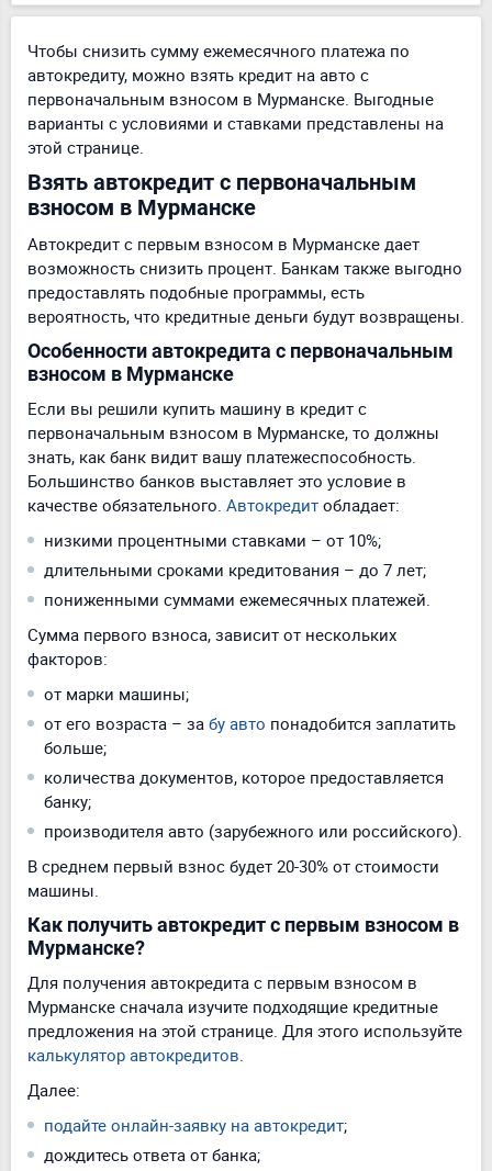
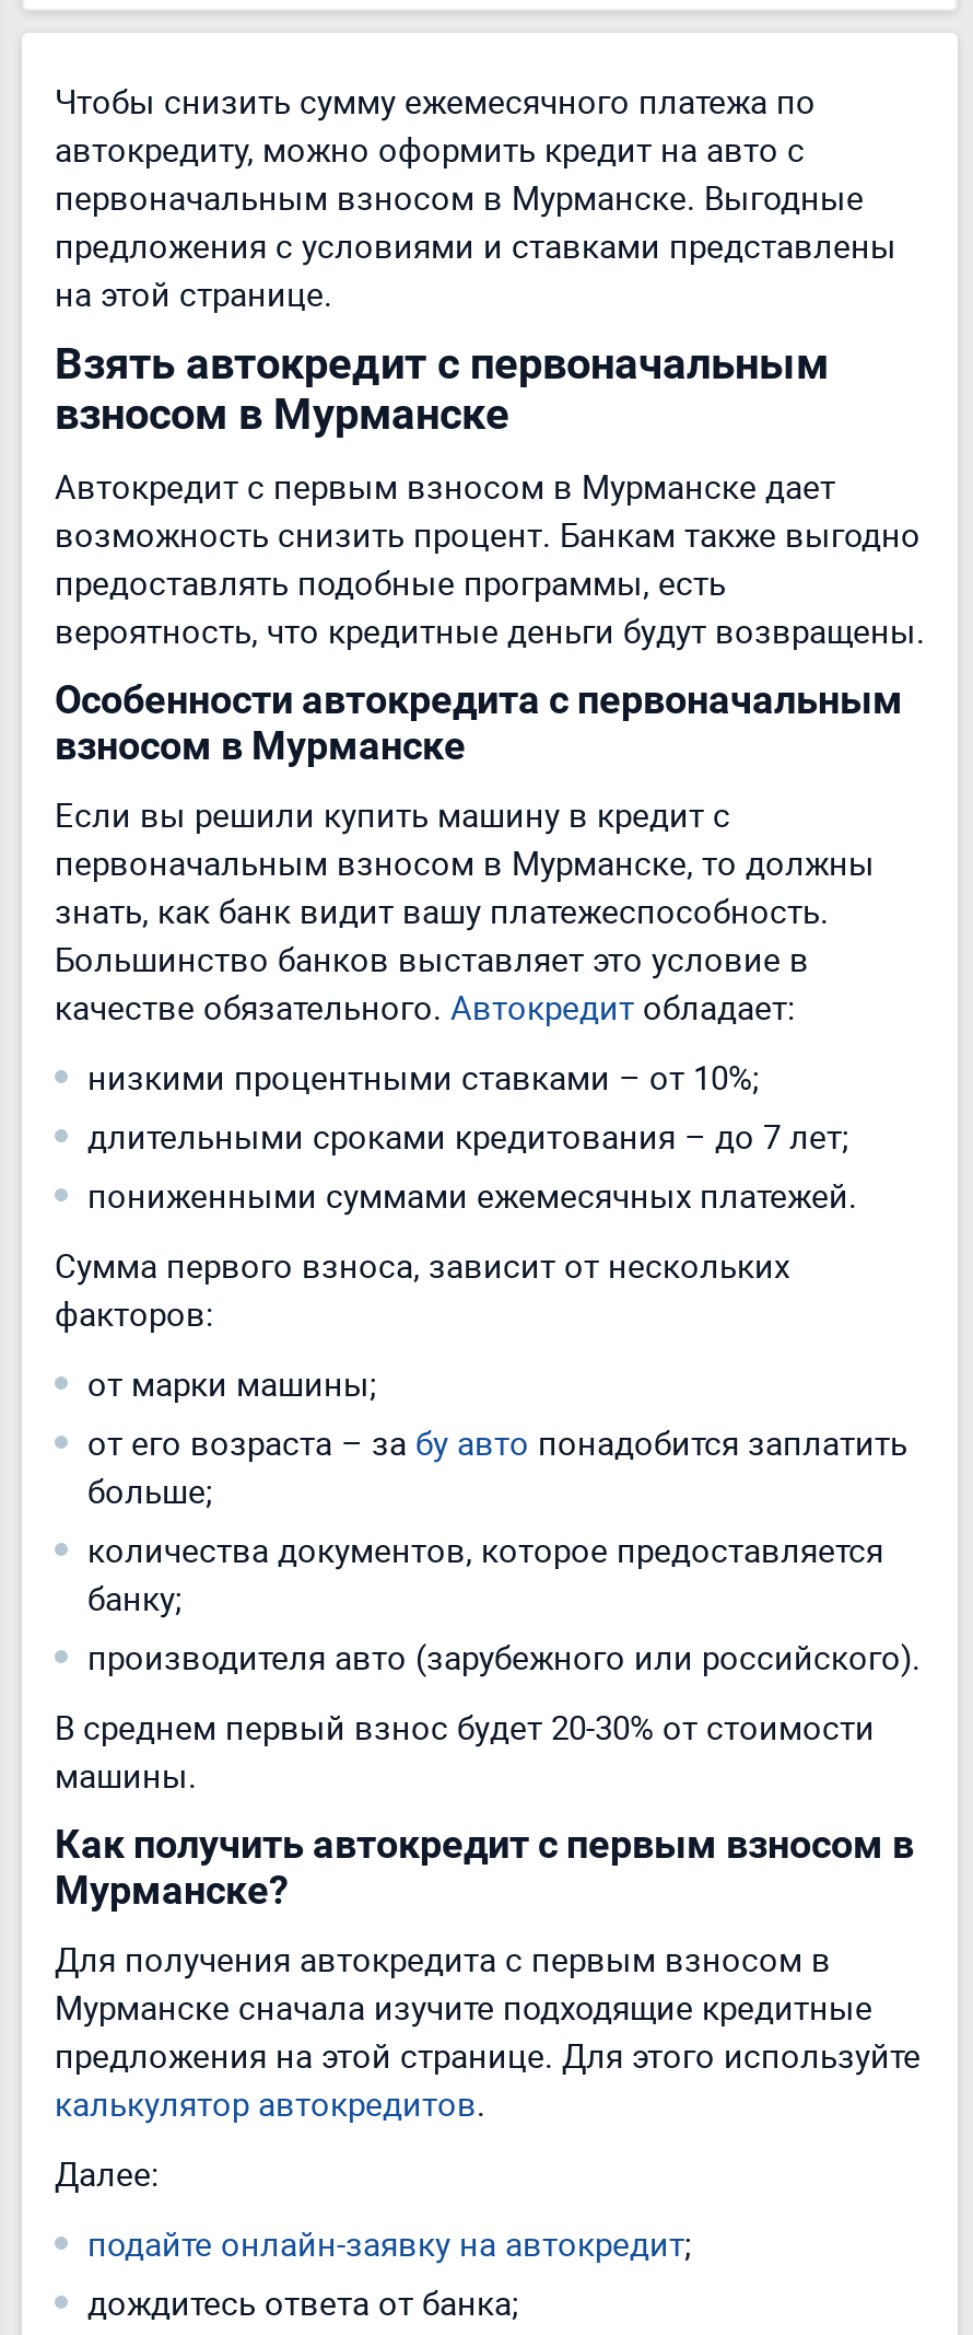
- автокредиту, можно взять кредит на авто с
+ автокредиту, можно оформить кредит на авто с

- варианты с условиями и ставками представлены на
- этой странице.
+ предложения с условиями и ставками представлены
+ на этой странице.
